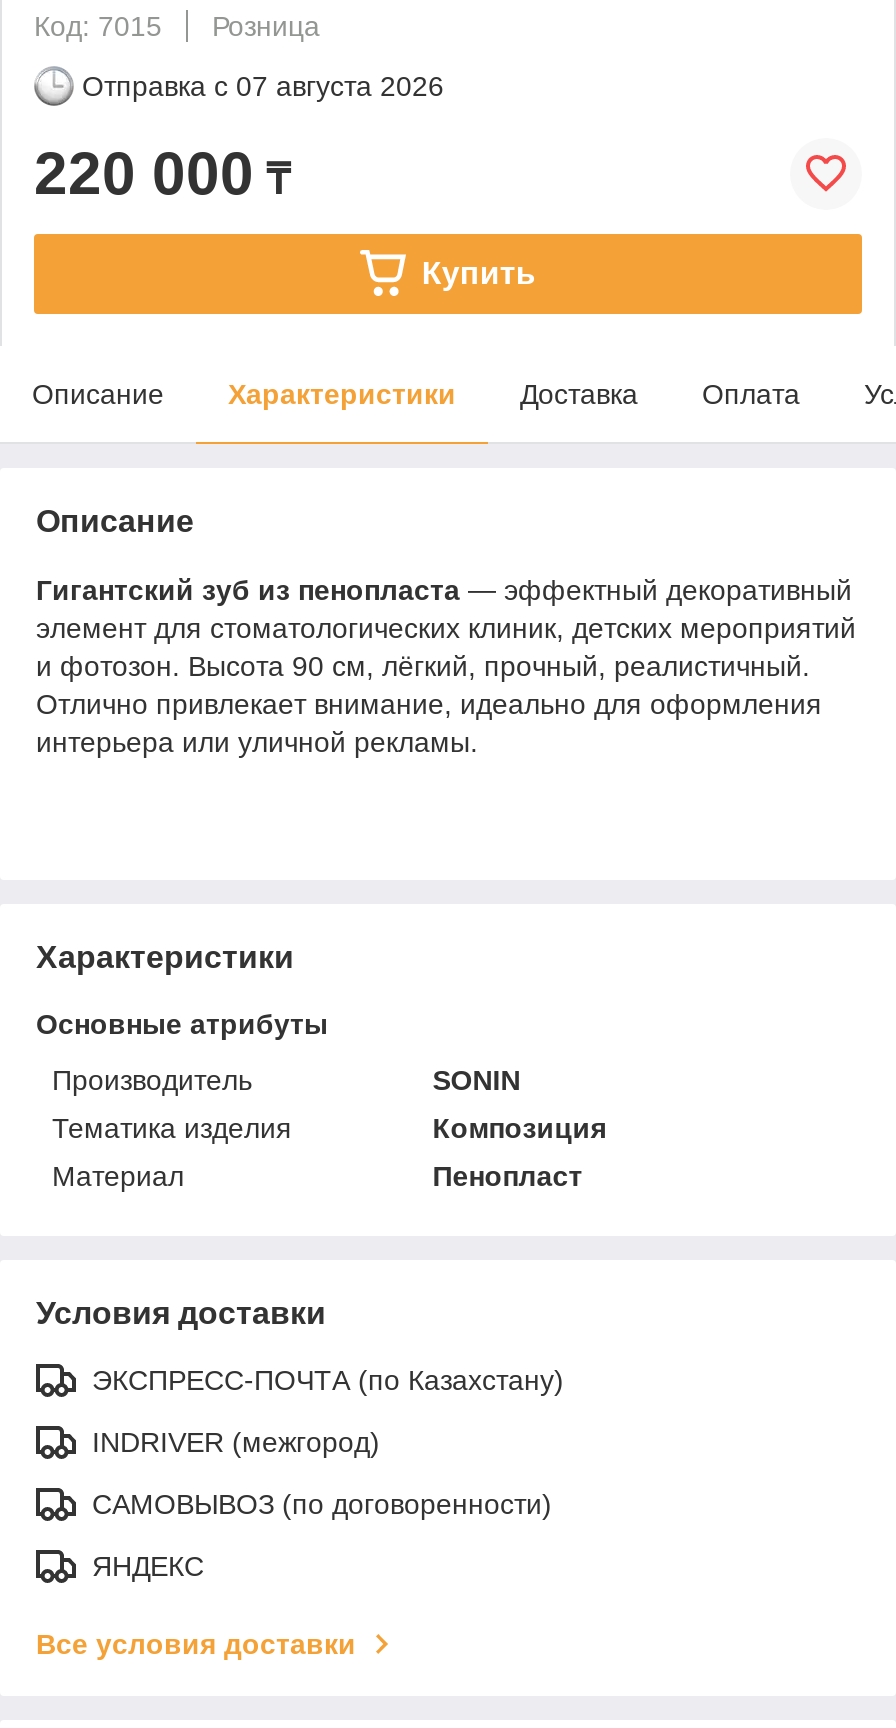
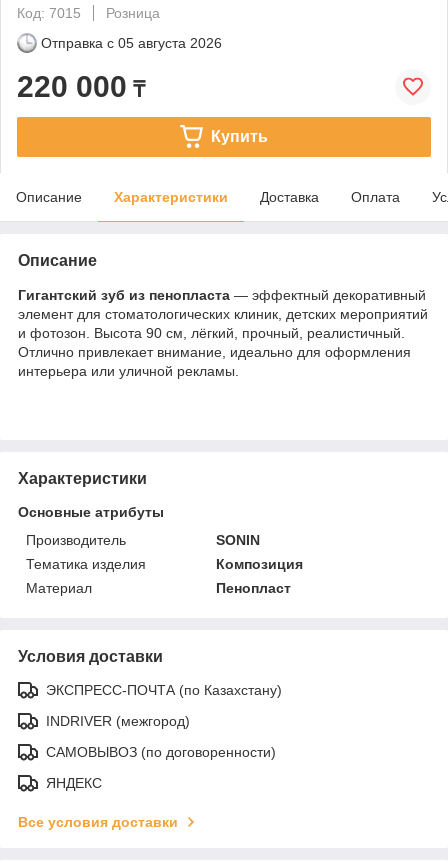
- Отправка с 07 августа 2026
+ Отправка с 05 августа 2026
